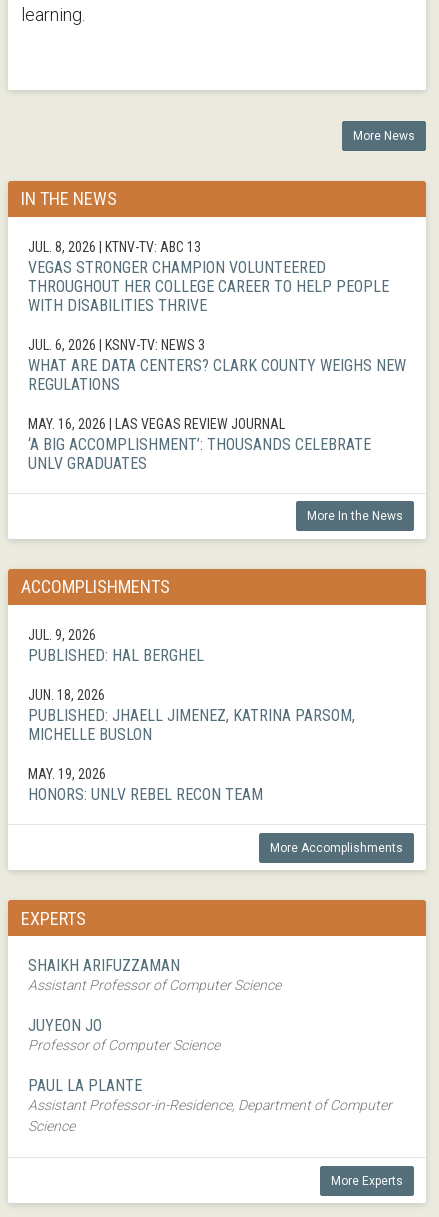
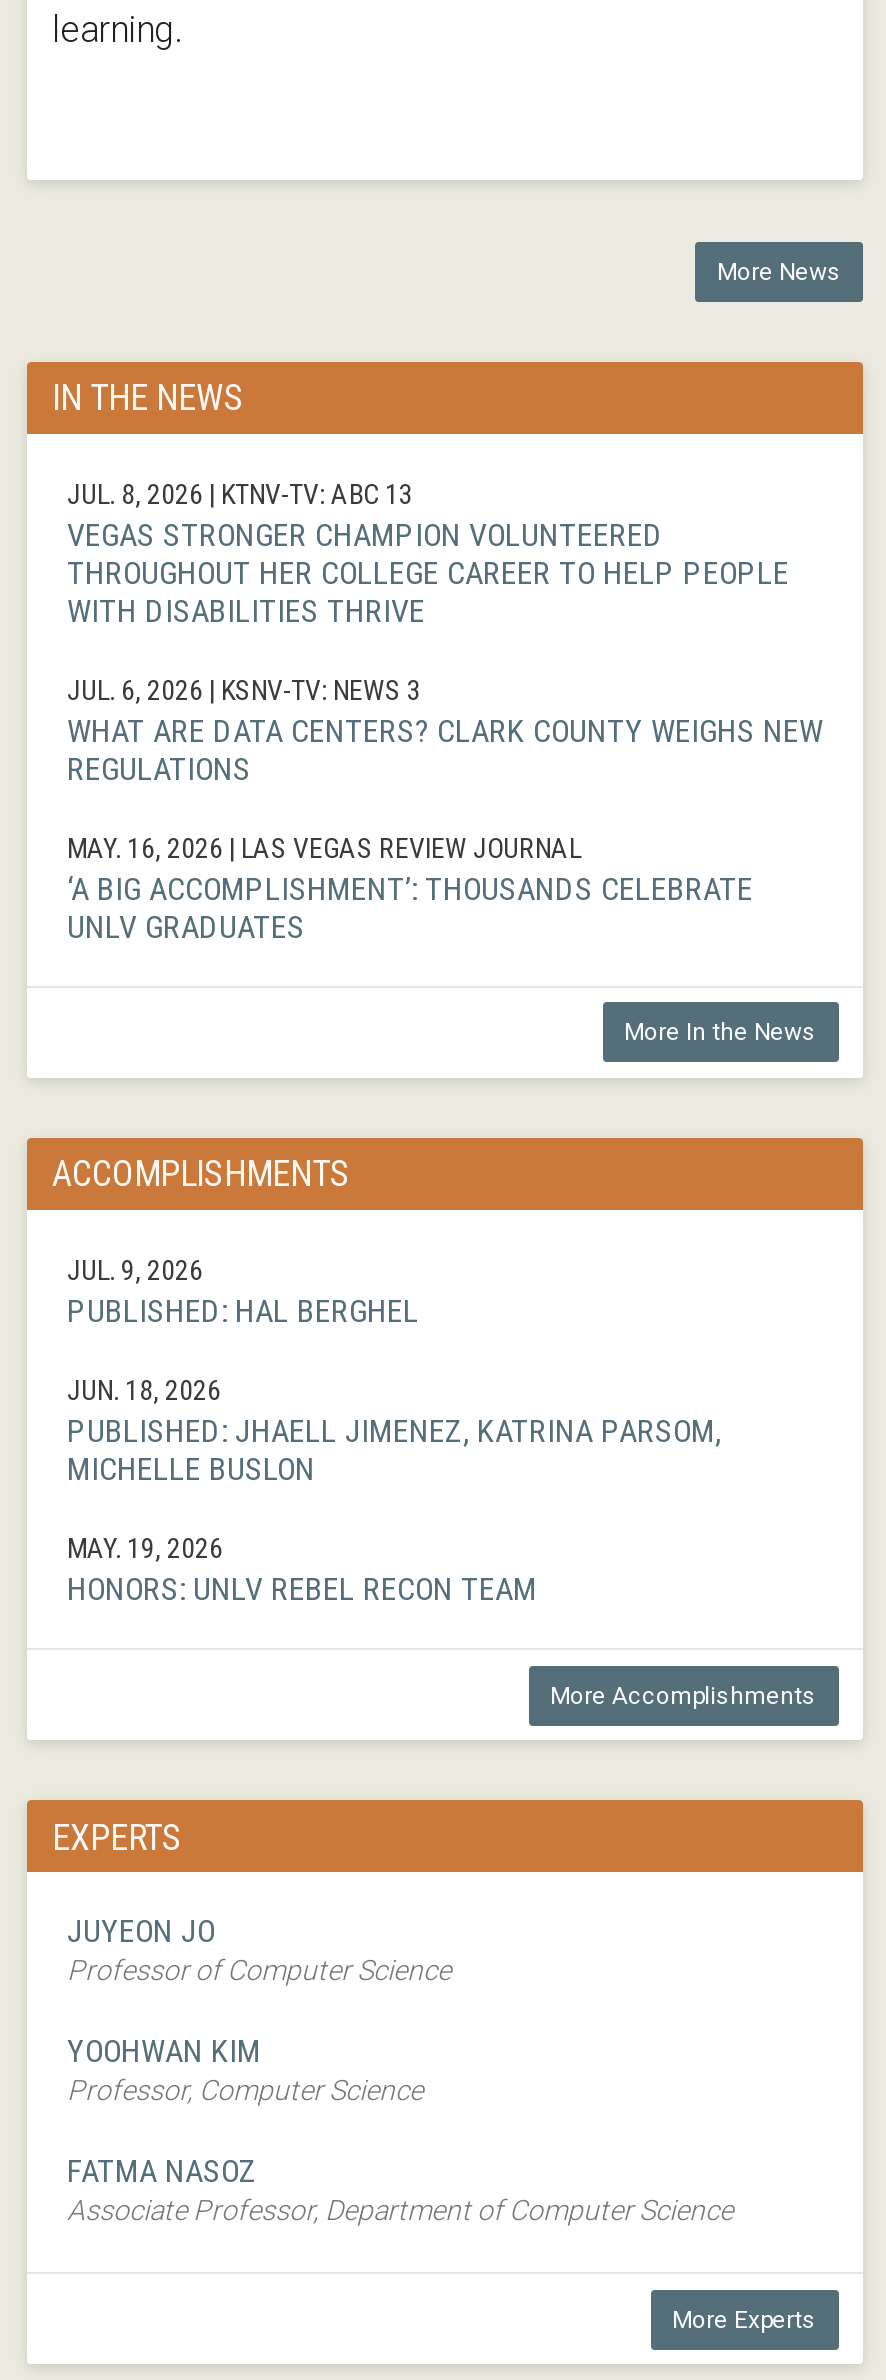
- SHAIKH ARIFUZZAMAN
- Assistant Professor of Computer Science

moved up: JUYEON JO | Professor of Computer Science

- PAUL LA PLANTE
- Assistant Professor-in-Residence, Department of Computer
- Science
+ YOOHWAN KIM
+ Professor, Computer Science
+ FATMA NASOZ
+ Associate Professor, Department of Computer Science
